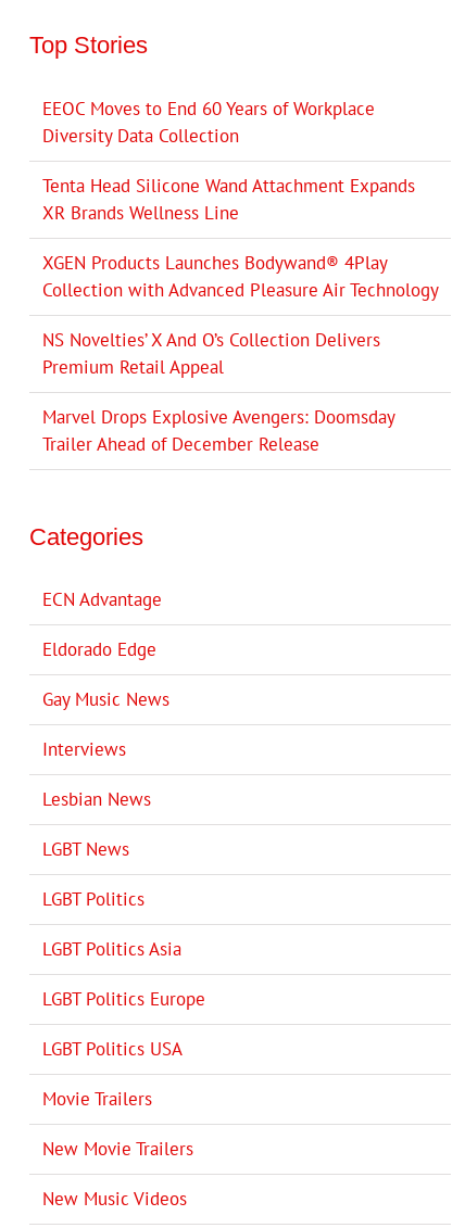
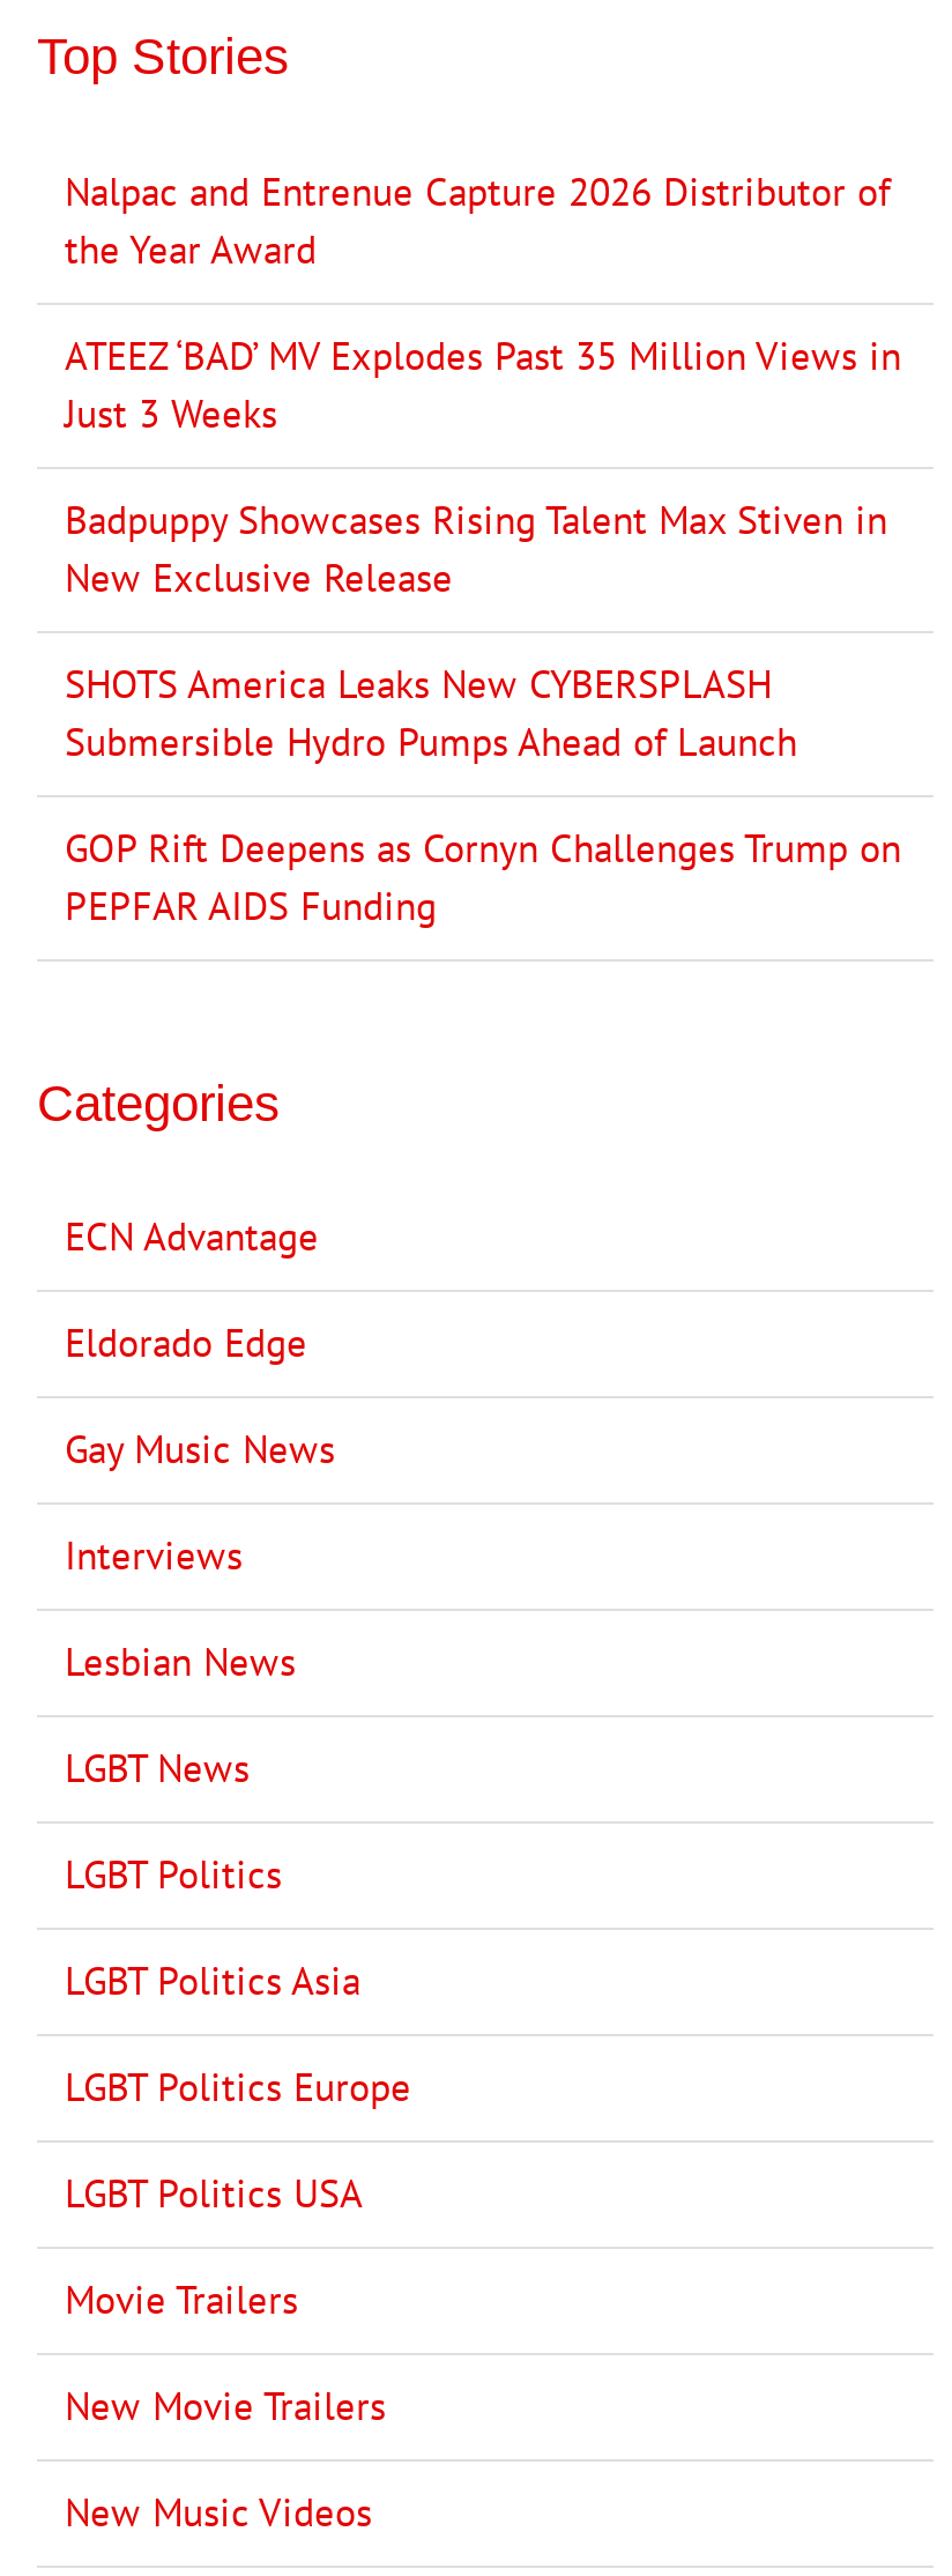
- EEOC Moves to End 60 Years of Workplace
- Diversity Data Collection
+ Nalpac and Entrenue Capture 2026 Distributor of
+ the Year Award

- Tenta Head Silicone Wand Attachment Expands
- XR Brands Wellness Line
+ ATEEZ ‘BAD’ MV Explodes Past 35 Million Views in
+ Just 3 Weeks

- XGEN Products Launches Bodywand® 4Play
- Collection with Advanced Pleasure Air Technology
+ Badpuppy Showcases Rising Talent Max Stiven in
+ New Exclusive Release

- NS Novelties’ X And O’s Collection Delivers
- Premium Retail Appeal
+ SHOTS America Leaks New CYBERSPLASH
+ Submersible Hydro Pumps Ahead of Launch

- Marvel Drops Explosive Avengers: Doomsday
- Trailer Ahead of December Release
+ GOP Rift Deepens as Cornyn Challenges Trump on
+ PEPFAR AIDS Funding
